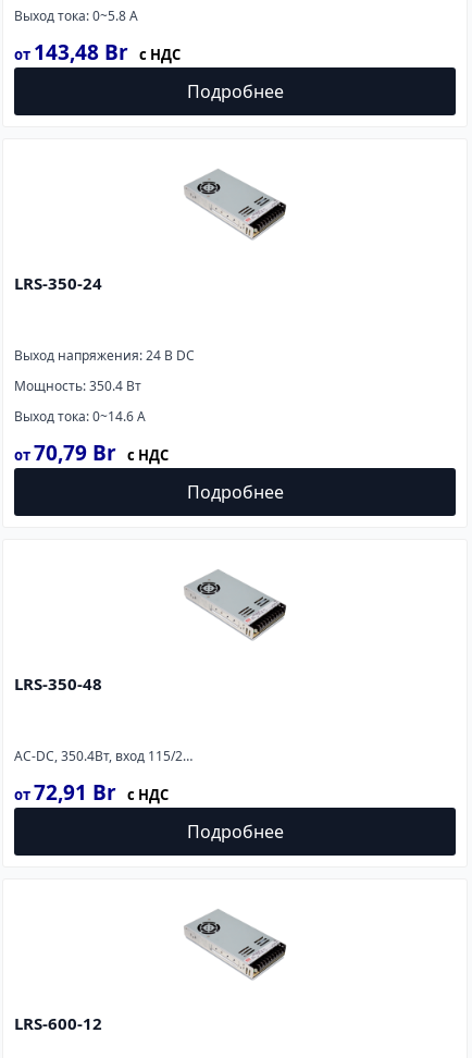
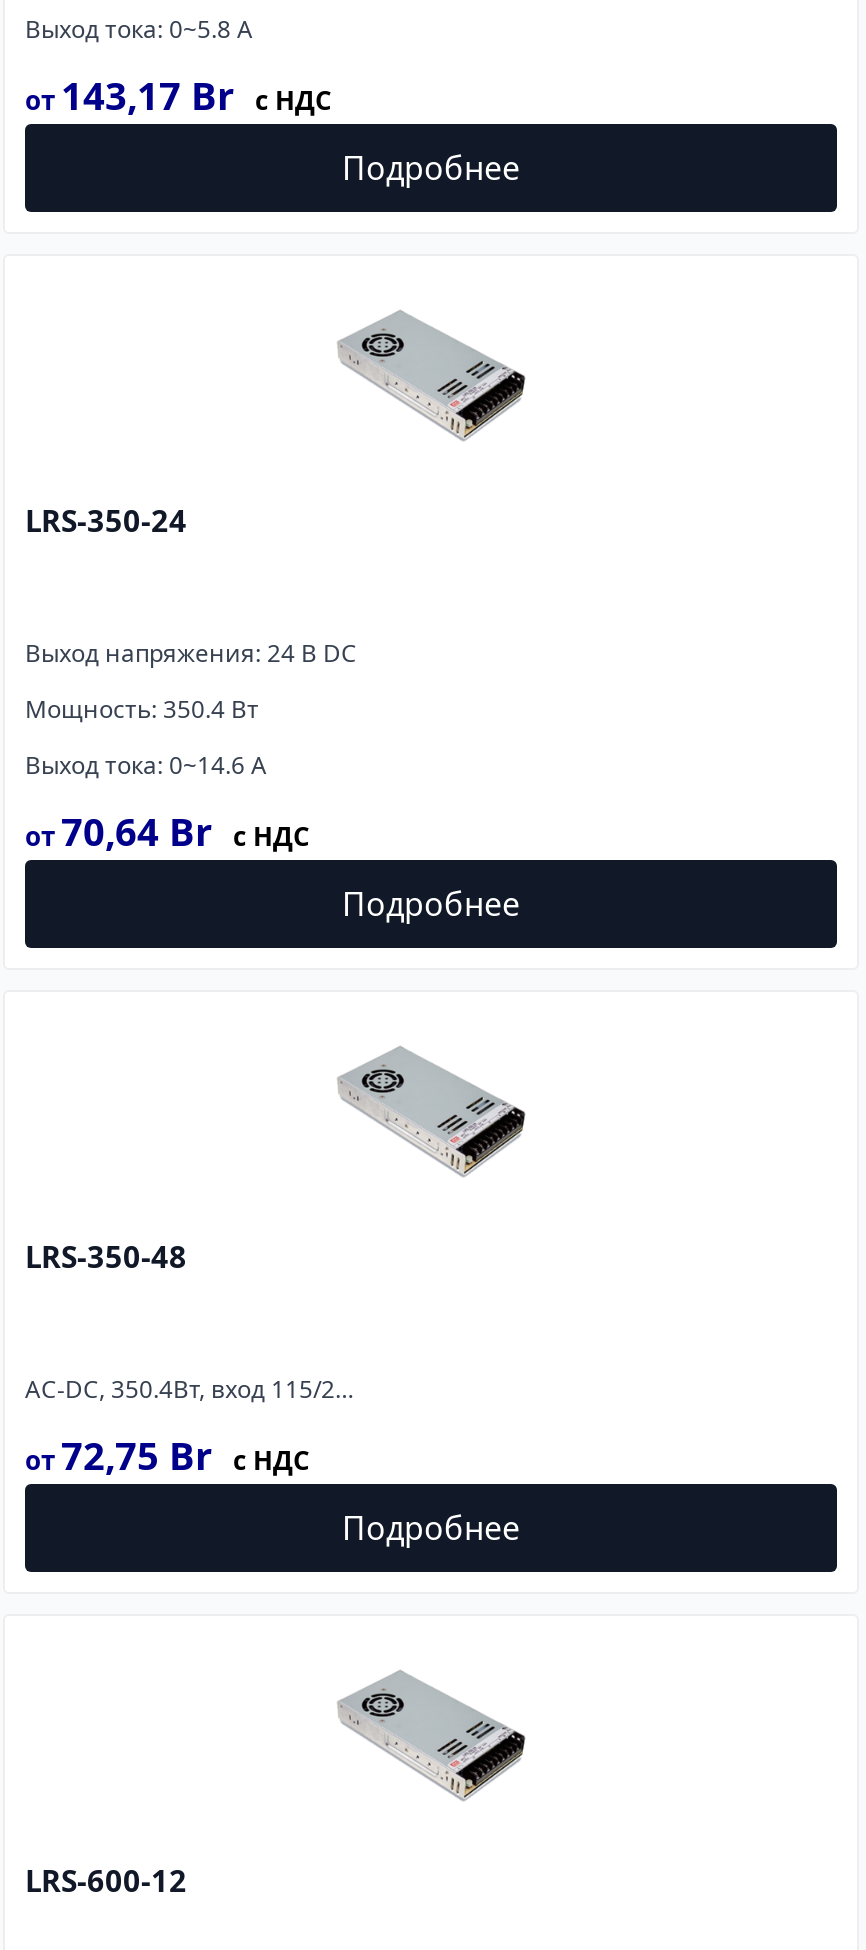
- 143,48 Br
+ 143,17 Br

- 70,79 Br
+ 70,64 Br

- 72,91 Br
+ 72,75 Br
